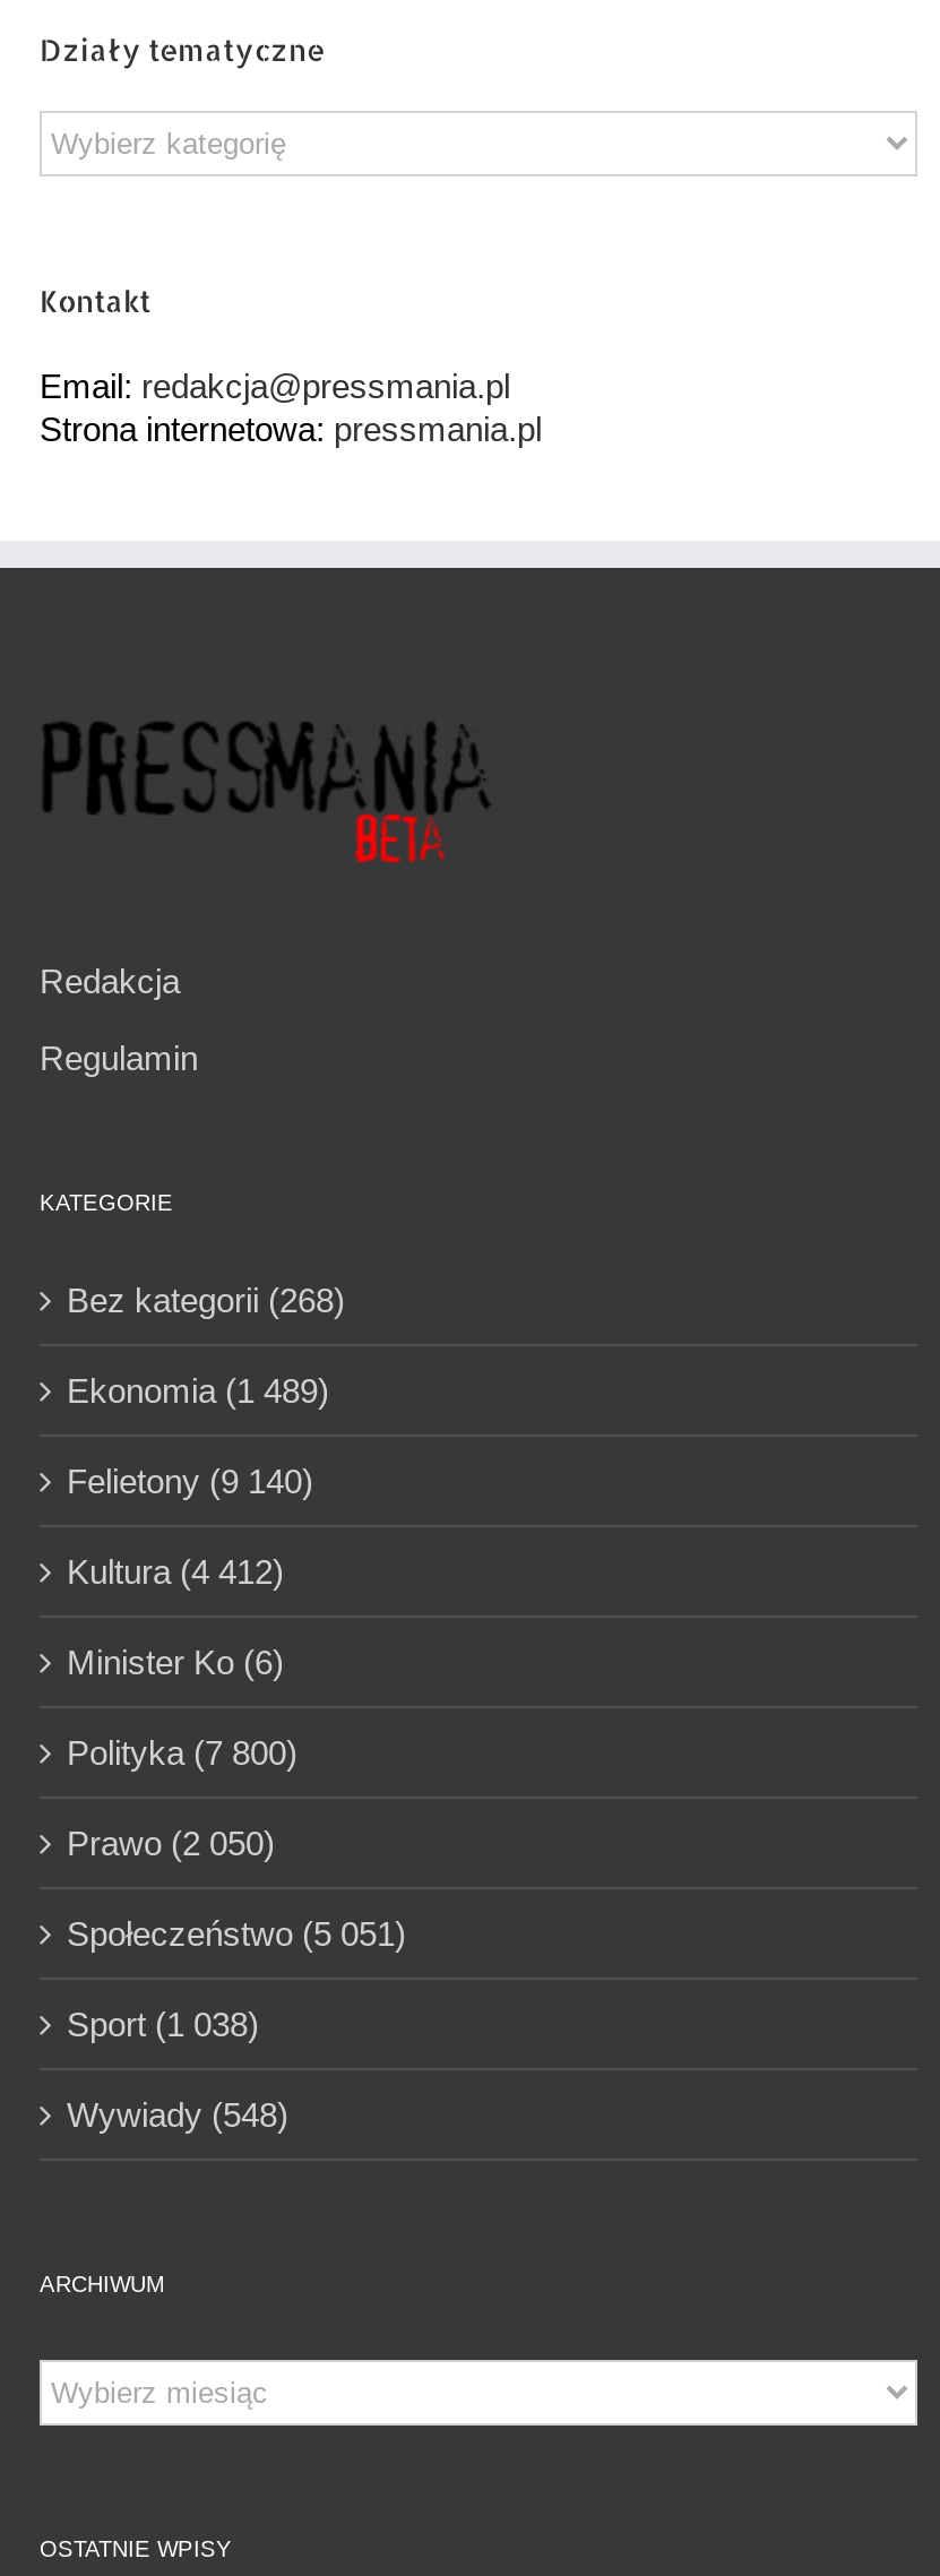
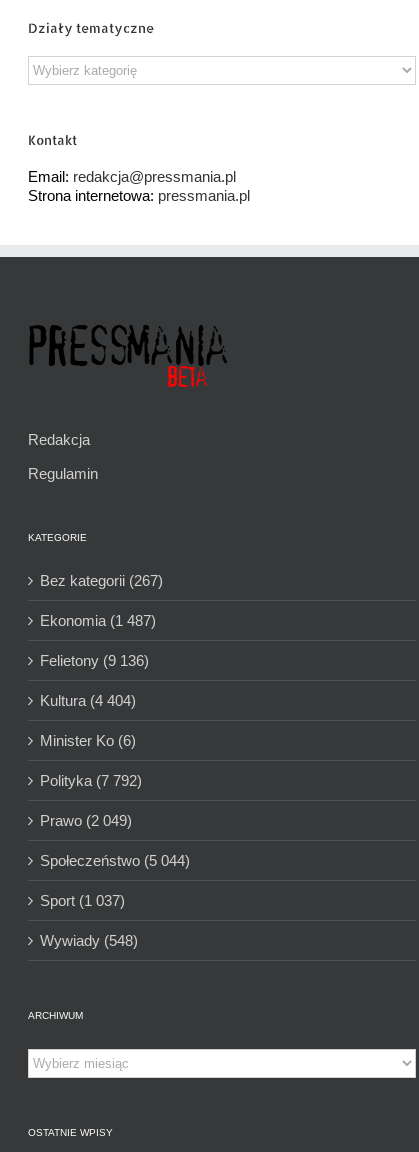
- Bez kategorii (268)
+ Bez kategorii (267)

- Ekonomia (1 489)
+ Ekonomia (1 487)

- Felietony (9 140)
+ Felietony (9 136)

- Kultura (4 412)
+ Kultura (4 404)

- Polityka (7 800)
+ Polityka (7 792)

- Prawo (2 050)
+ Prawo (2 049)

- Społeczeństwo (5 051)
+ Społeczeństwo (5 044)

- Sport (1 038)
+ Sport (1 037)
